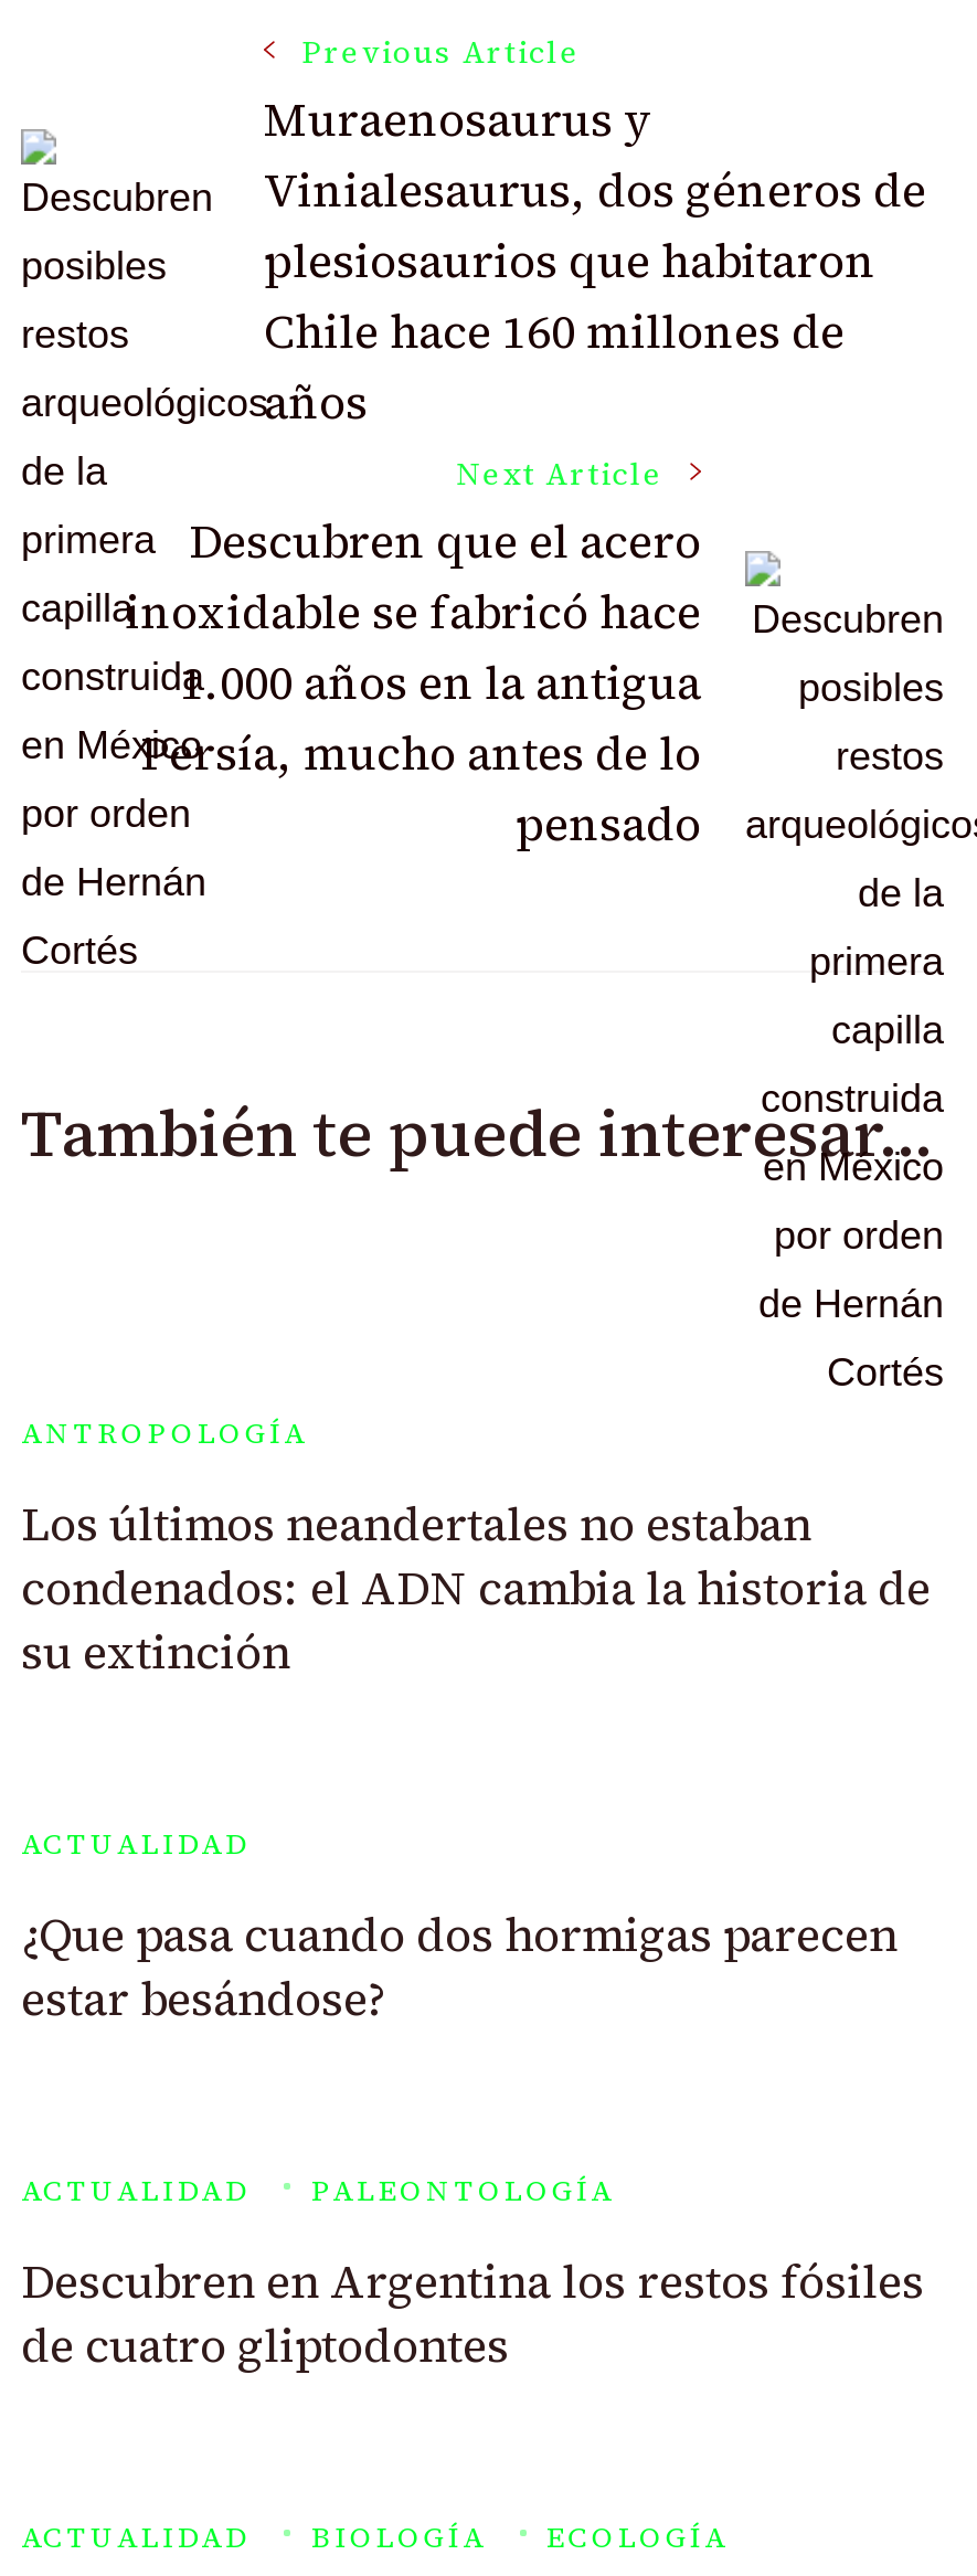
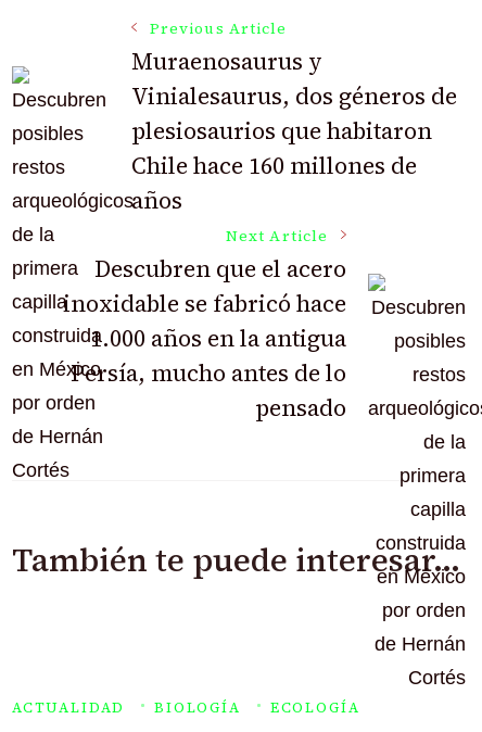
- ANTROPOLOGÍA
- Los últimos neandertales no estaban
- condenados: el ADN cambia la historia de
- su extinción
- ACTUALIDAD
- ¿Que pasa cuando dos hormigas parecen
- estar besándose?
- ACTUALIDAD
- PALEONTOLOGÍA
- Descubren en Argentina los restos fósiles
- de cuatro gliptodontes
